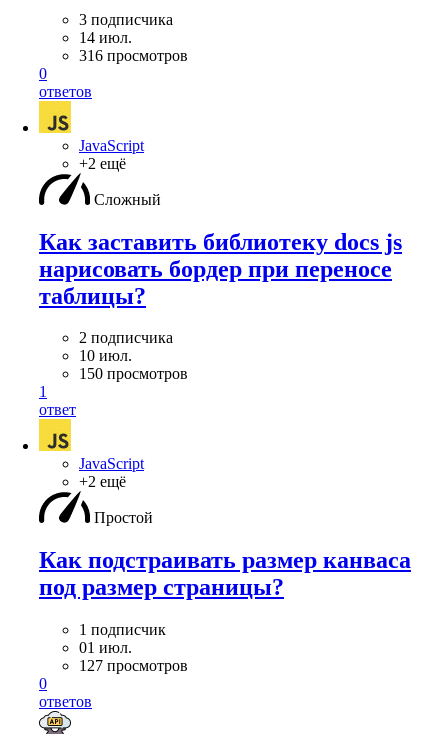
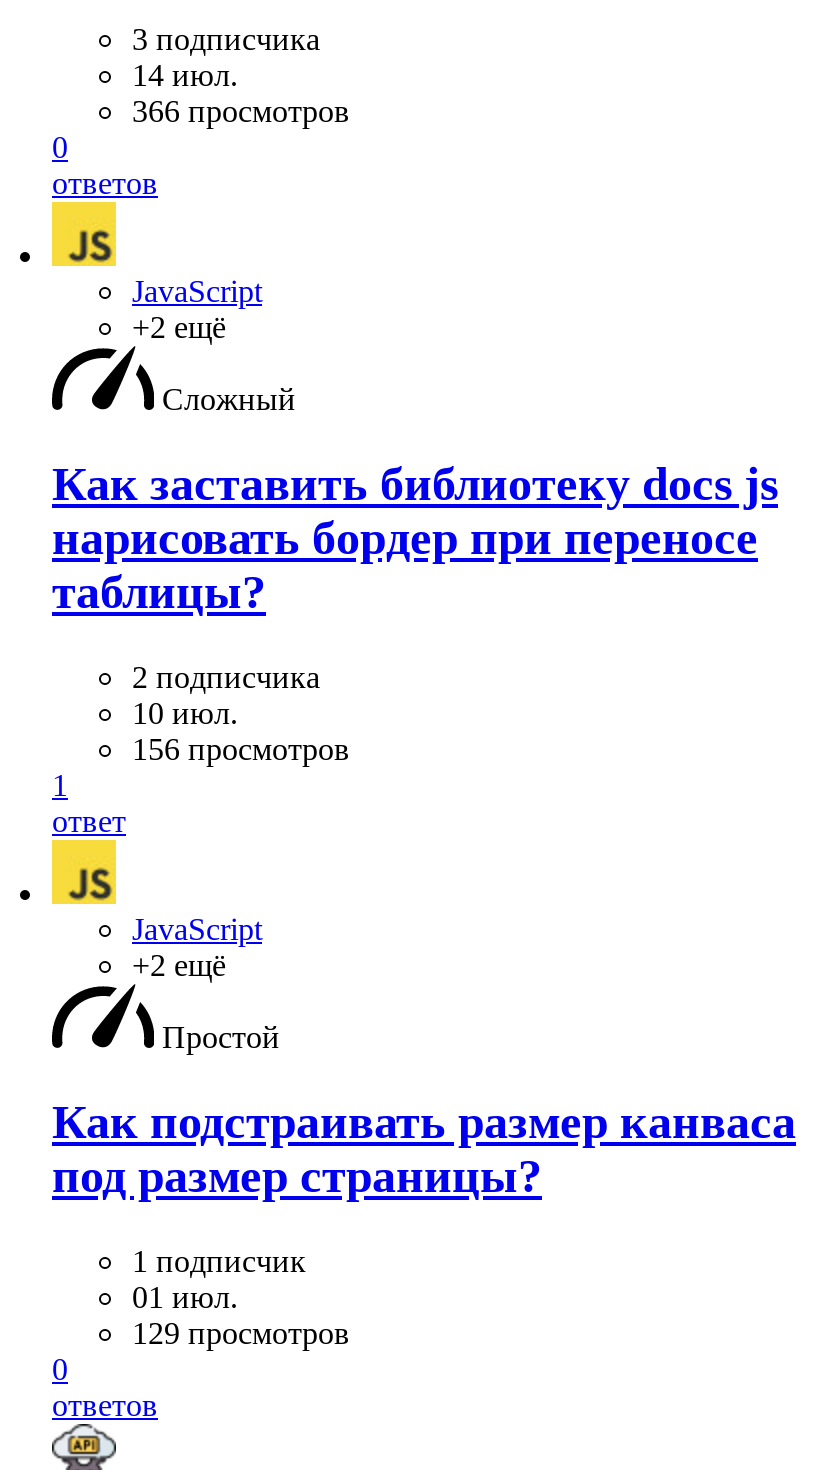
- 316 просмотров
+ 366 просмотров

- 150 просмотров
+ 156 просмотров

- 127 просмотров
+ 129 просмотров
